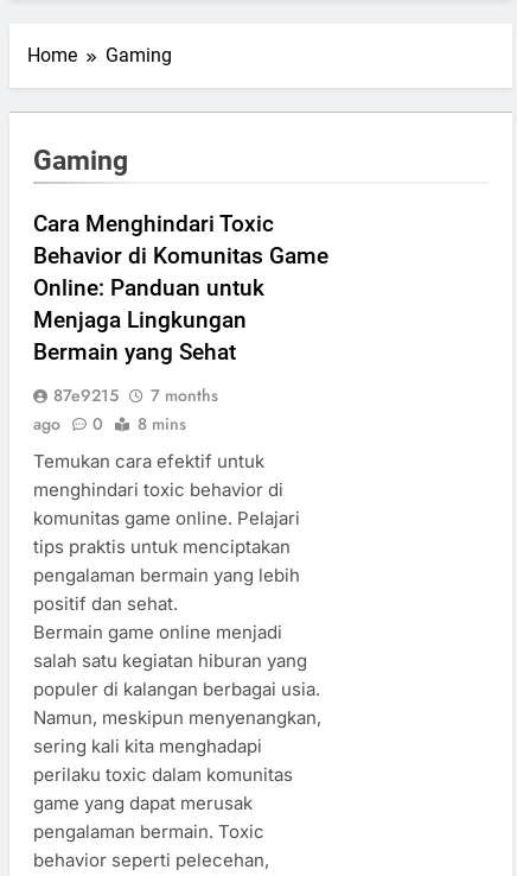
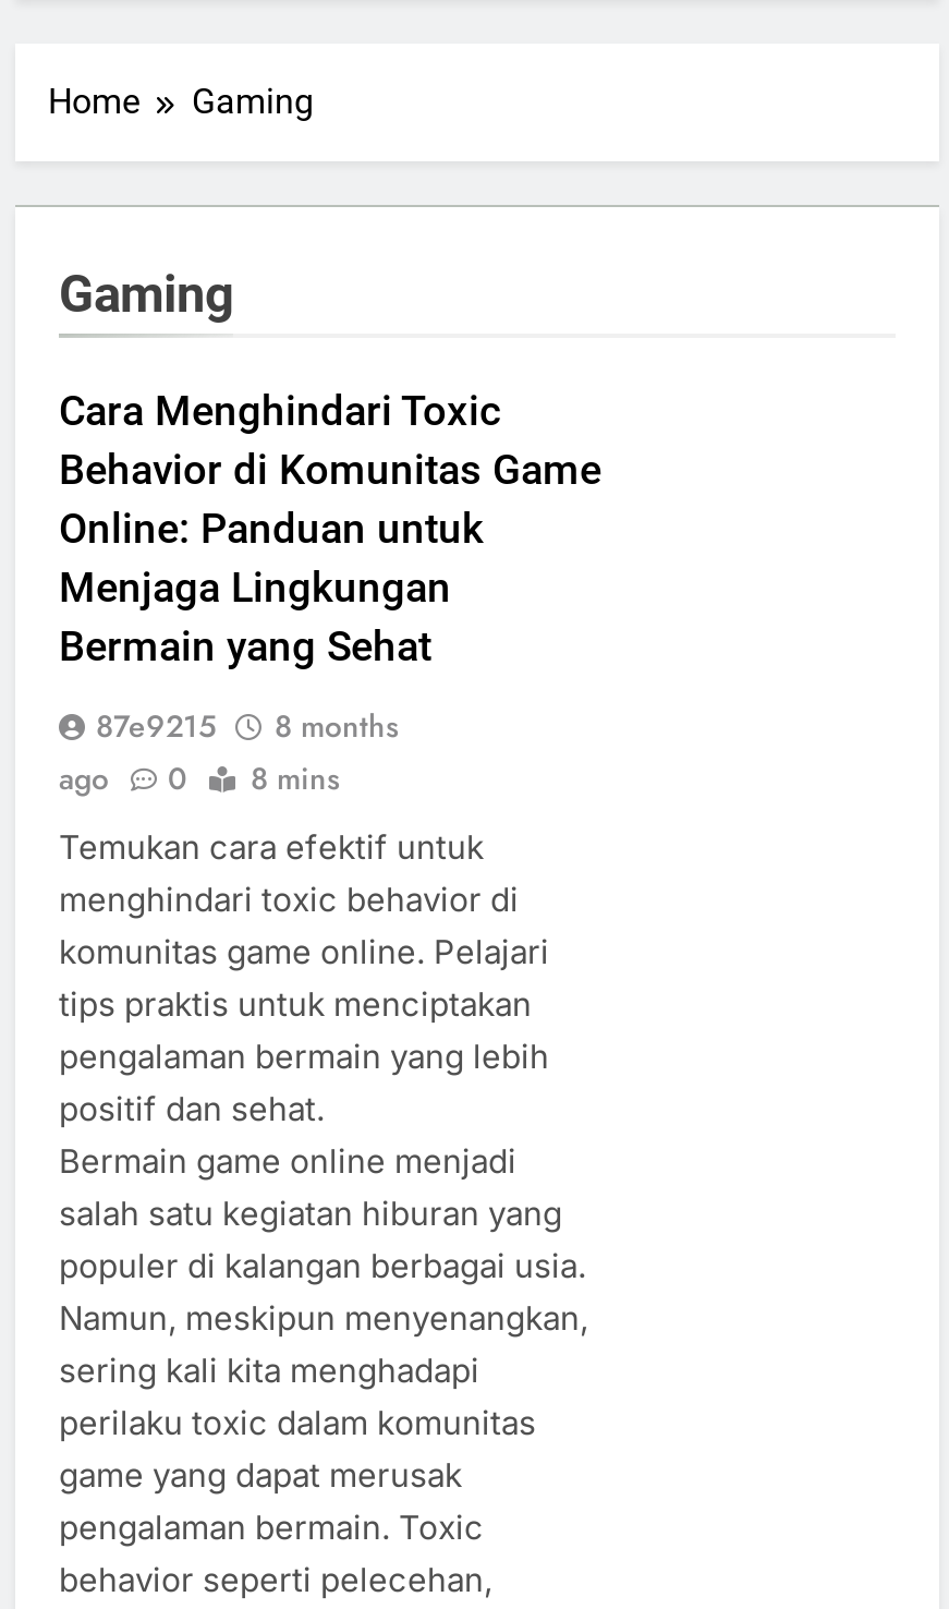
- 87e9215 7 months
+ 87e9215 8 months
